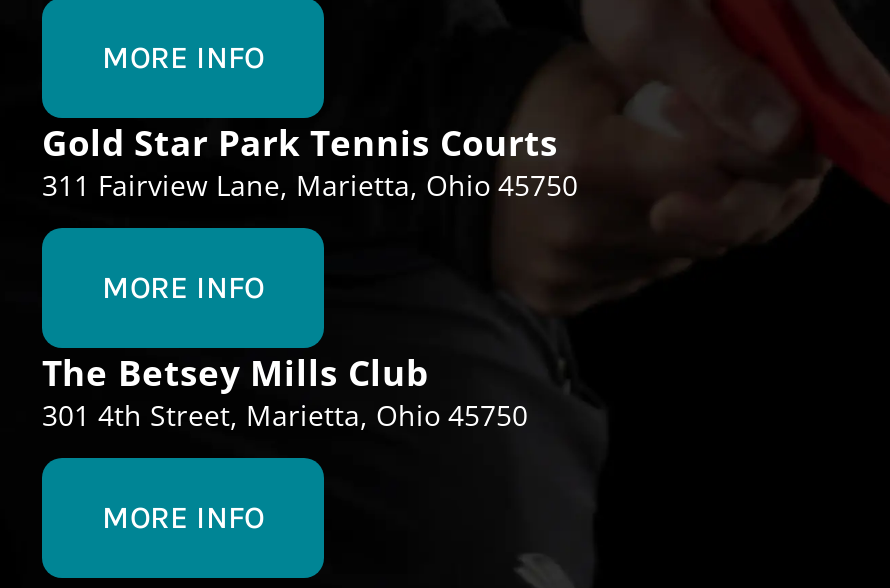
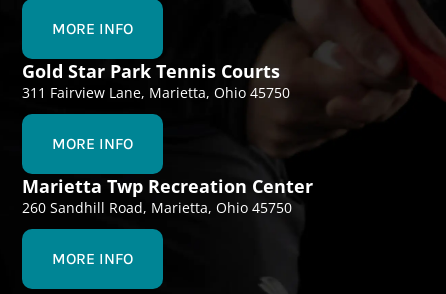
- The Betsey Mills Club
- 301 4th Street, Marietta, Ohio 45750
+ Marietta Twp Recreation Center
+ 260 Sandhill Road, Marietta, Ohio 45750
